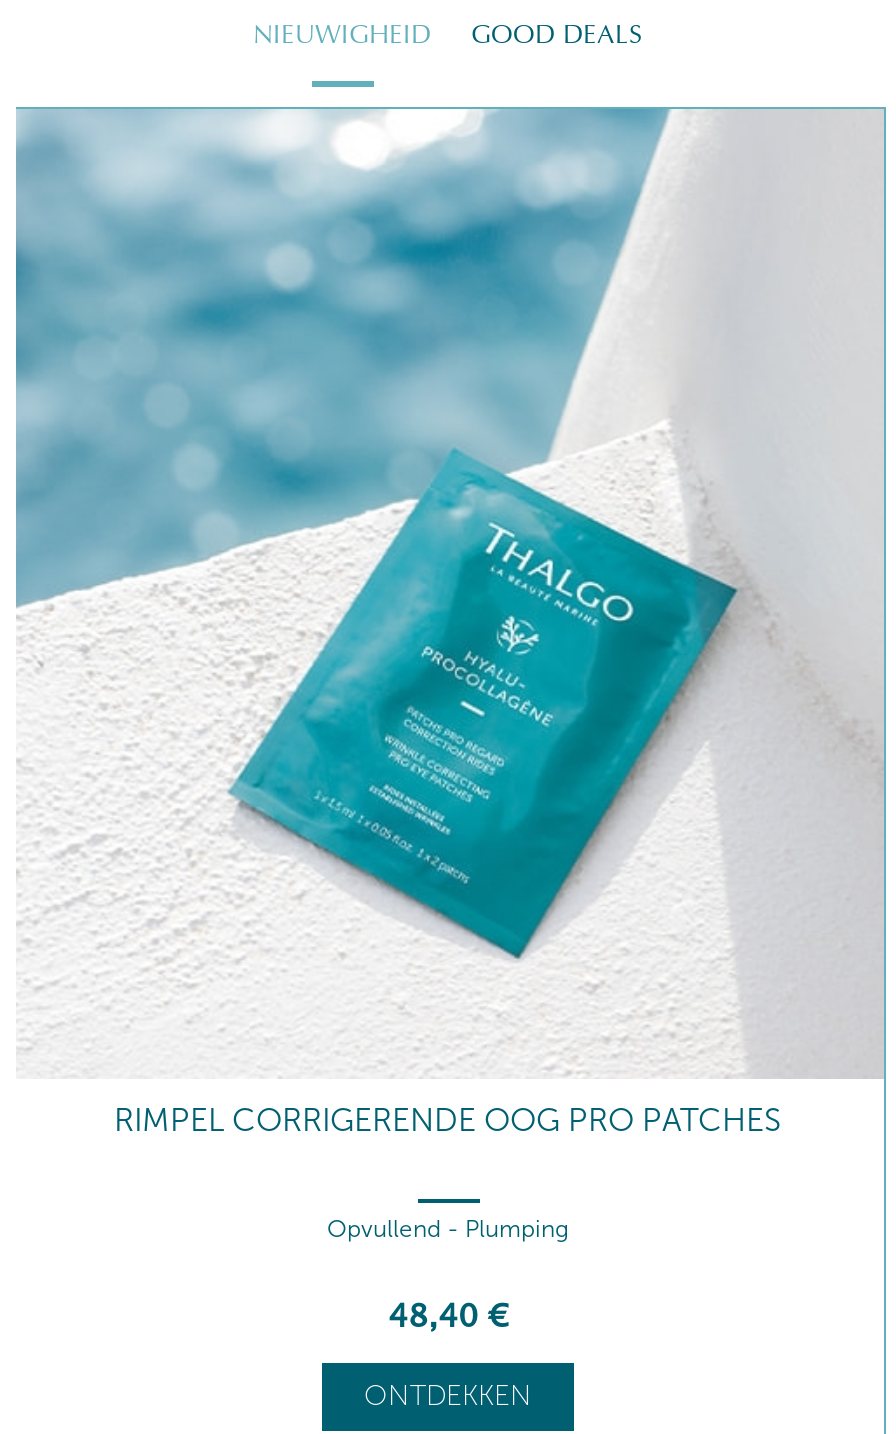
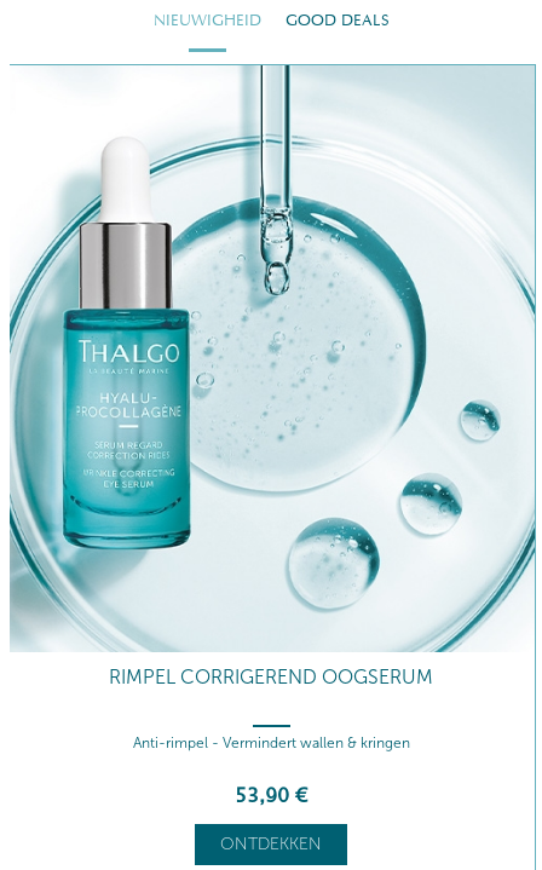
- [image]
- RIMPEL CORRIGERENDE OOG PRO PATCHES
+ [image]
+ RIMPEL CORRIGEREND OOGSERUM

- Opvullend - Plumping
+ Anti-rimpel - Vermindert wallen & kringen

- 48,40 €
+ 53,90 €
